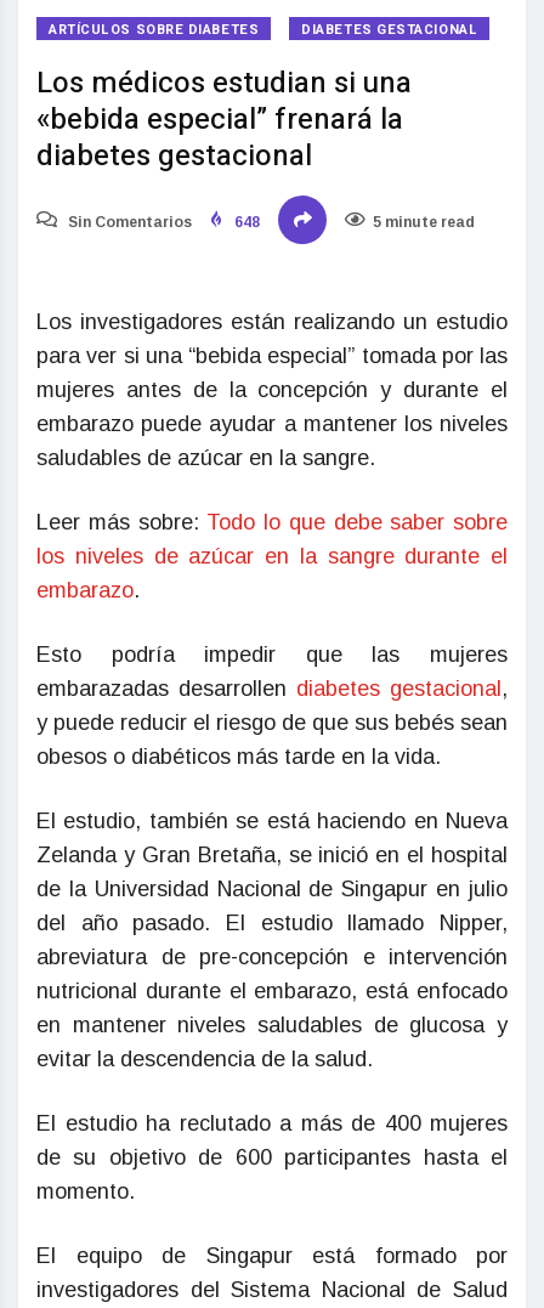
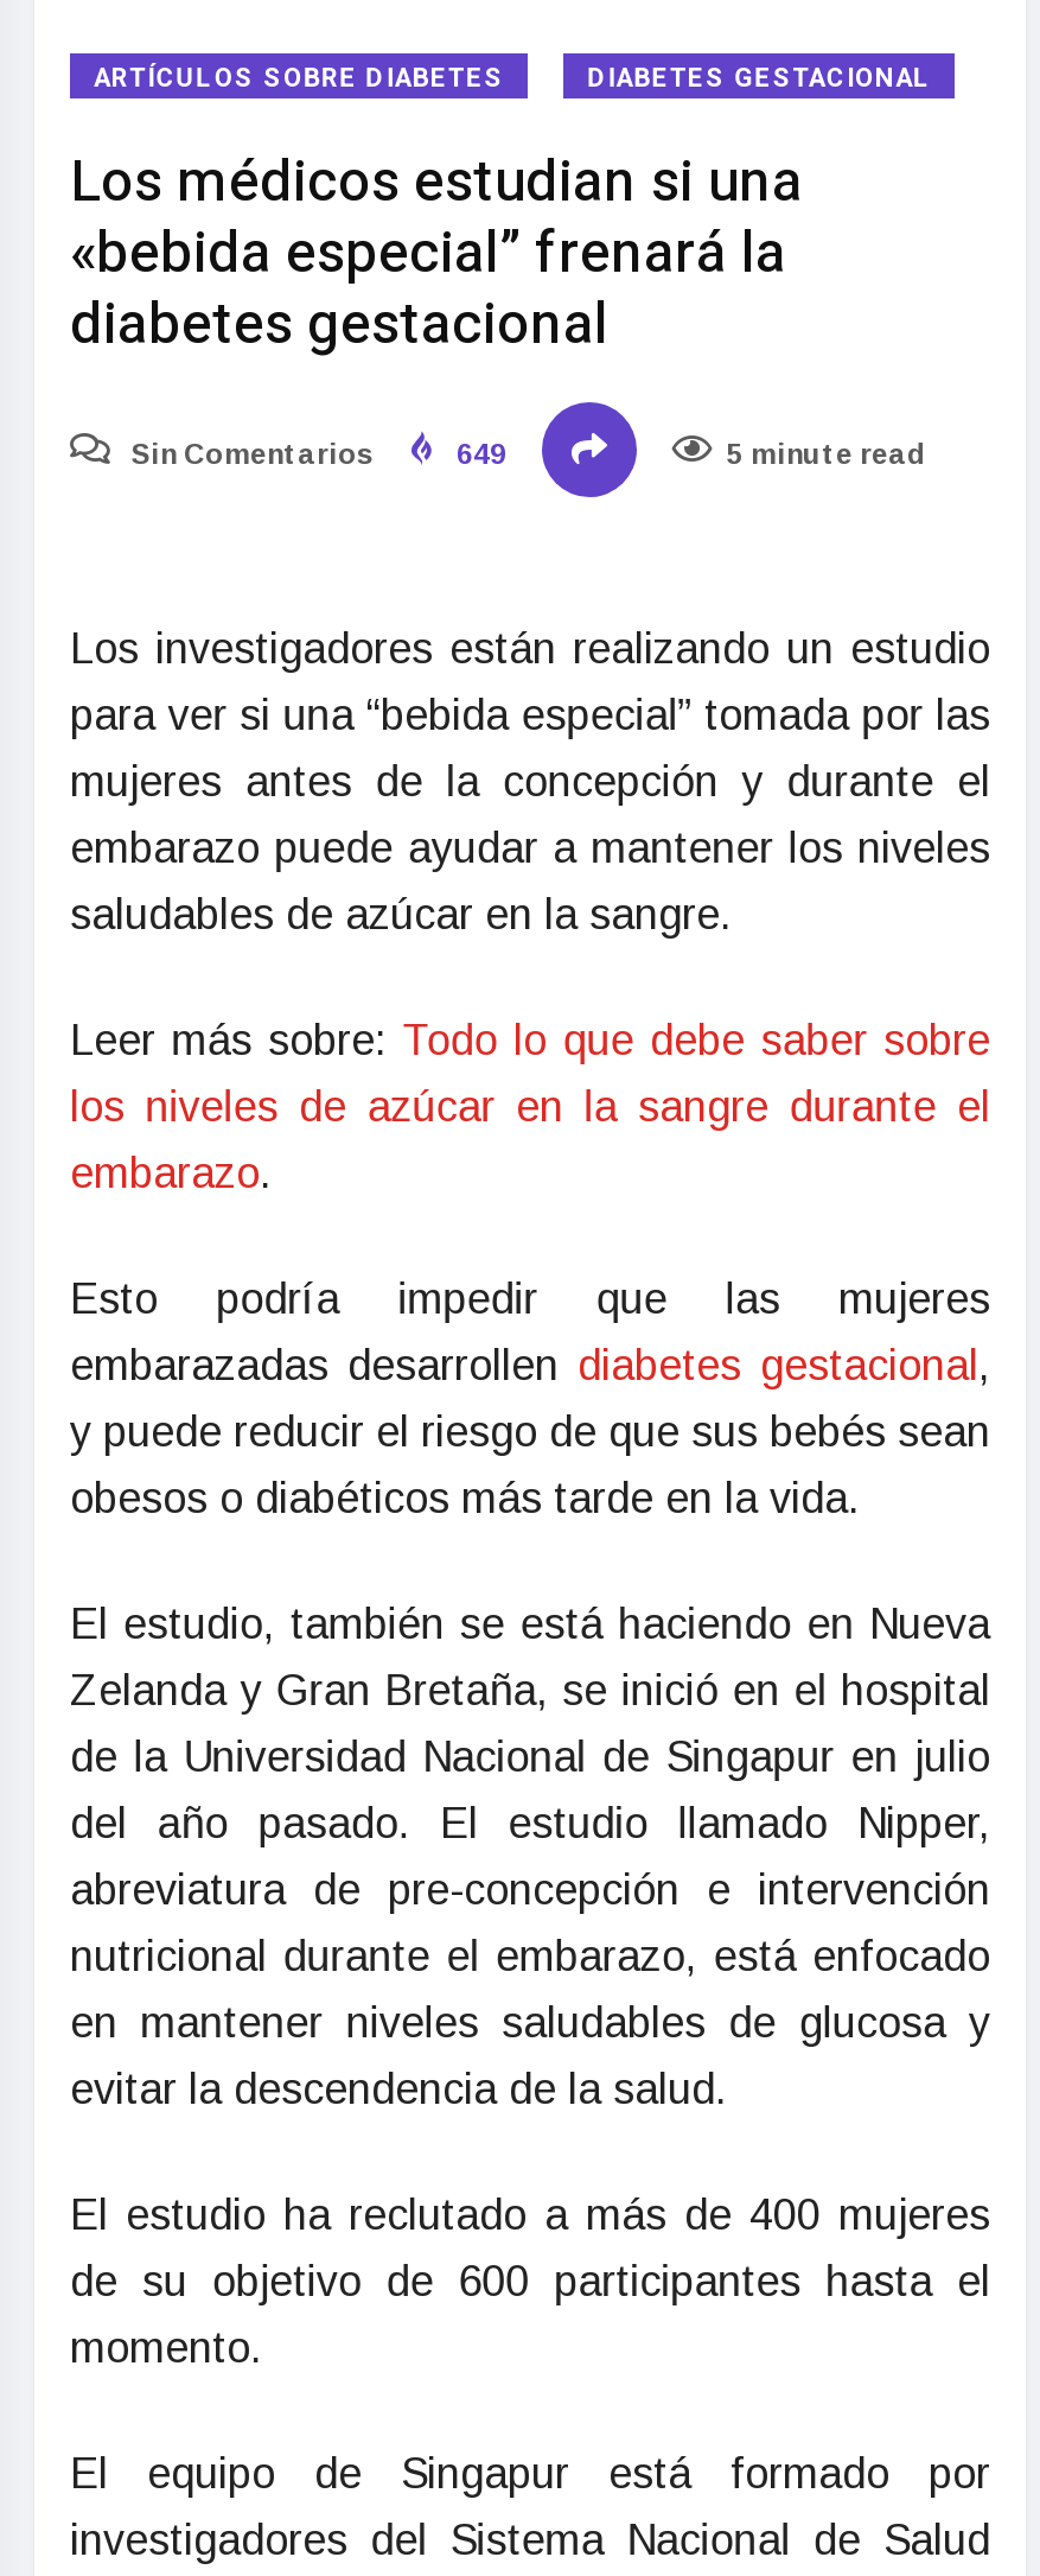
- 648
+ 649
